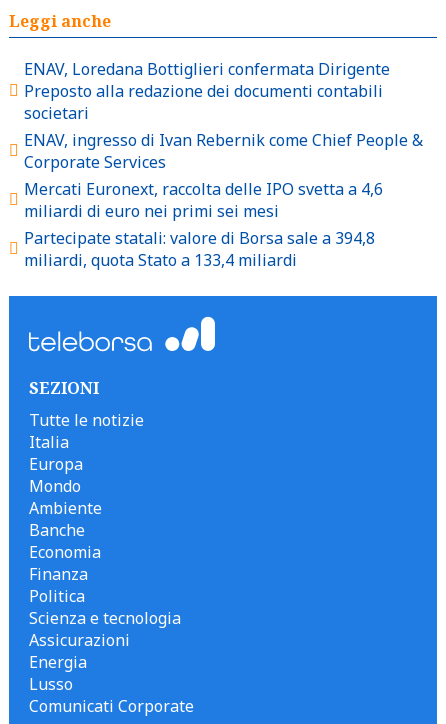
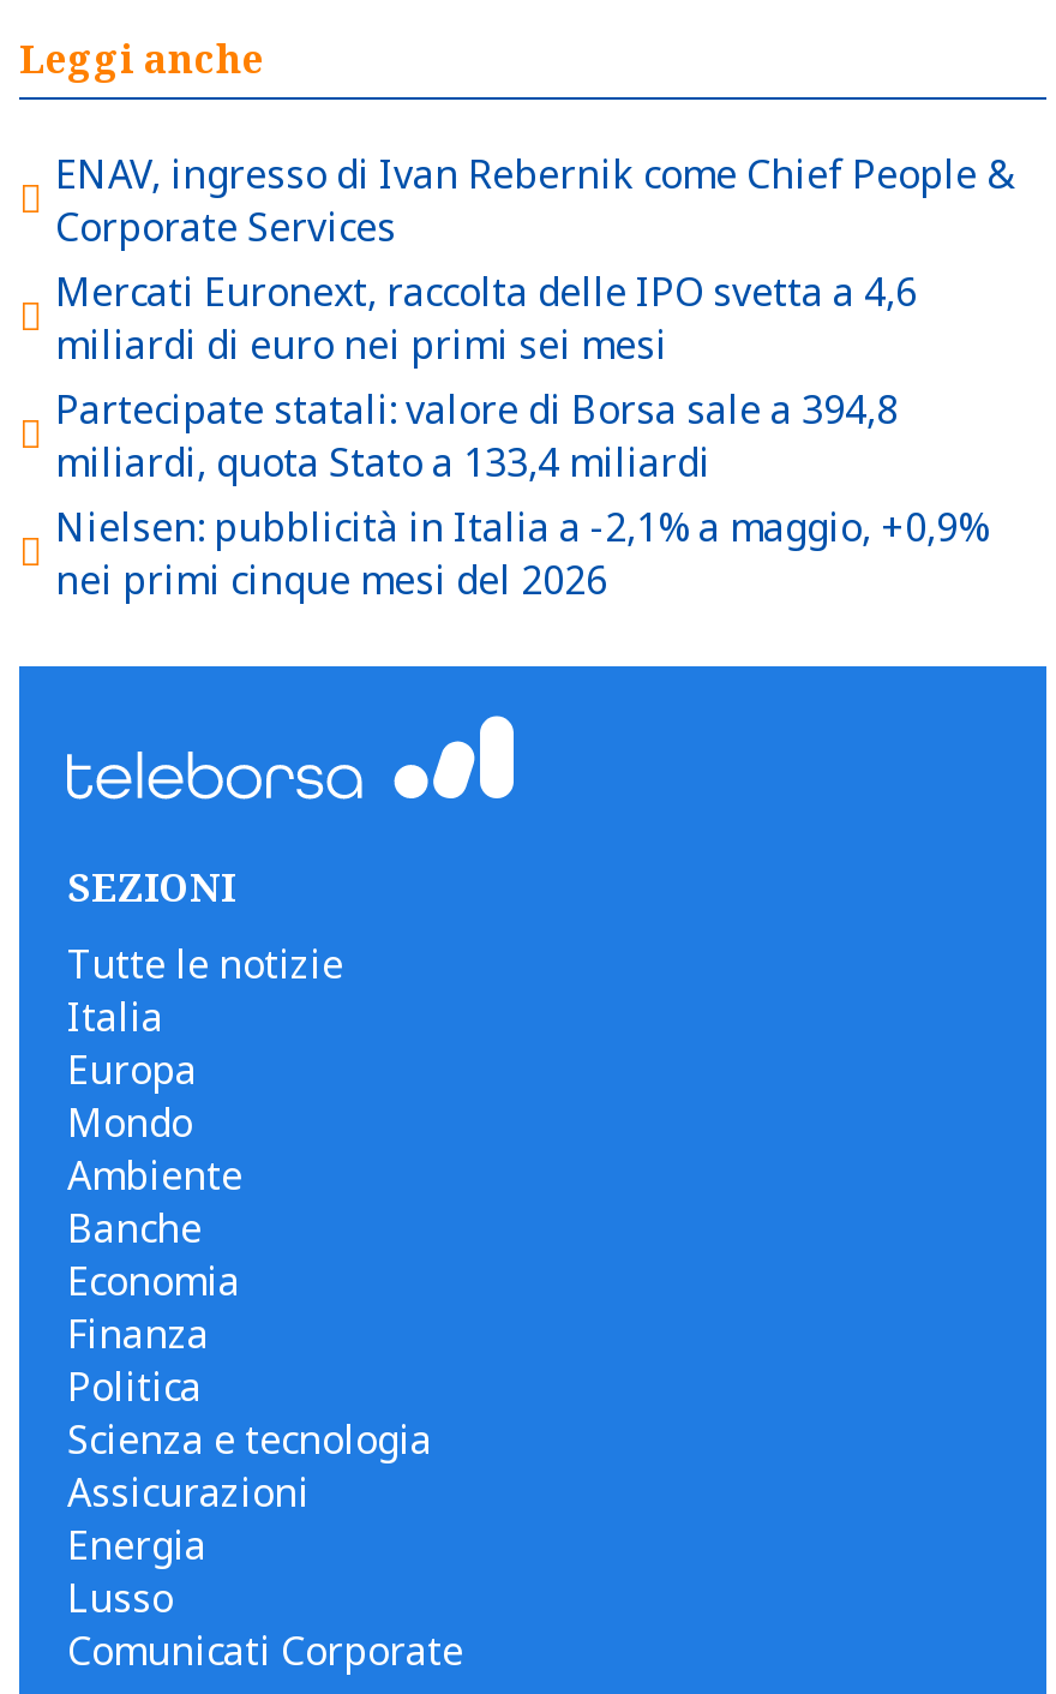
- ENAV, Loredana Bottiglieri confermata Dirigente
- Preposto alla redazione dei documenti contabili
- societari

moved up: ENAV, ingresso di Ivan Rebernik come Chief People & | Corporate Services | Mercati Euronext, raccolta delle IPO svetta a 4,6 | miliardi di euro nei primi sei mesi | Partecipate statali: valore di Borsa sale a 394,8 | miliardi, quota Stato a 133,4 miliardi

+ Nielsen: pubblicità in Italia a -2,1% a maggio, +0,9%
+ nei primi cinque mesi del 2026
